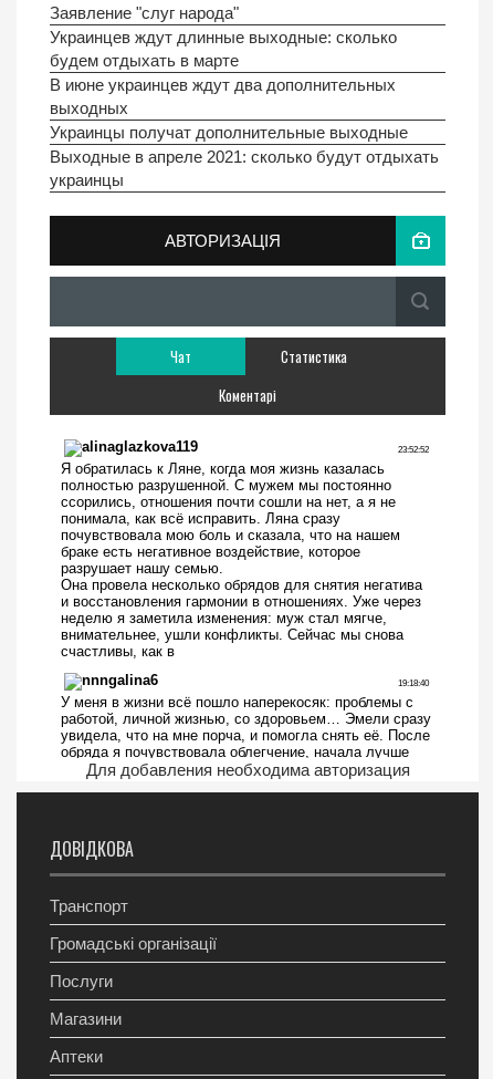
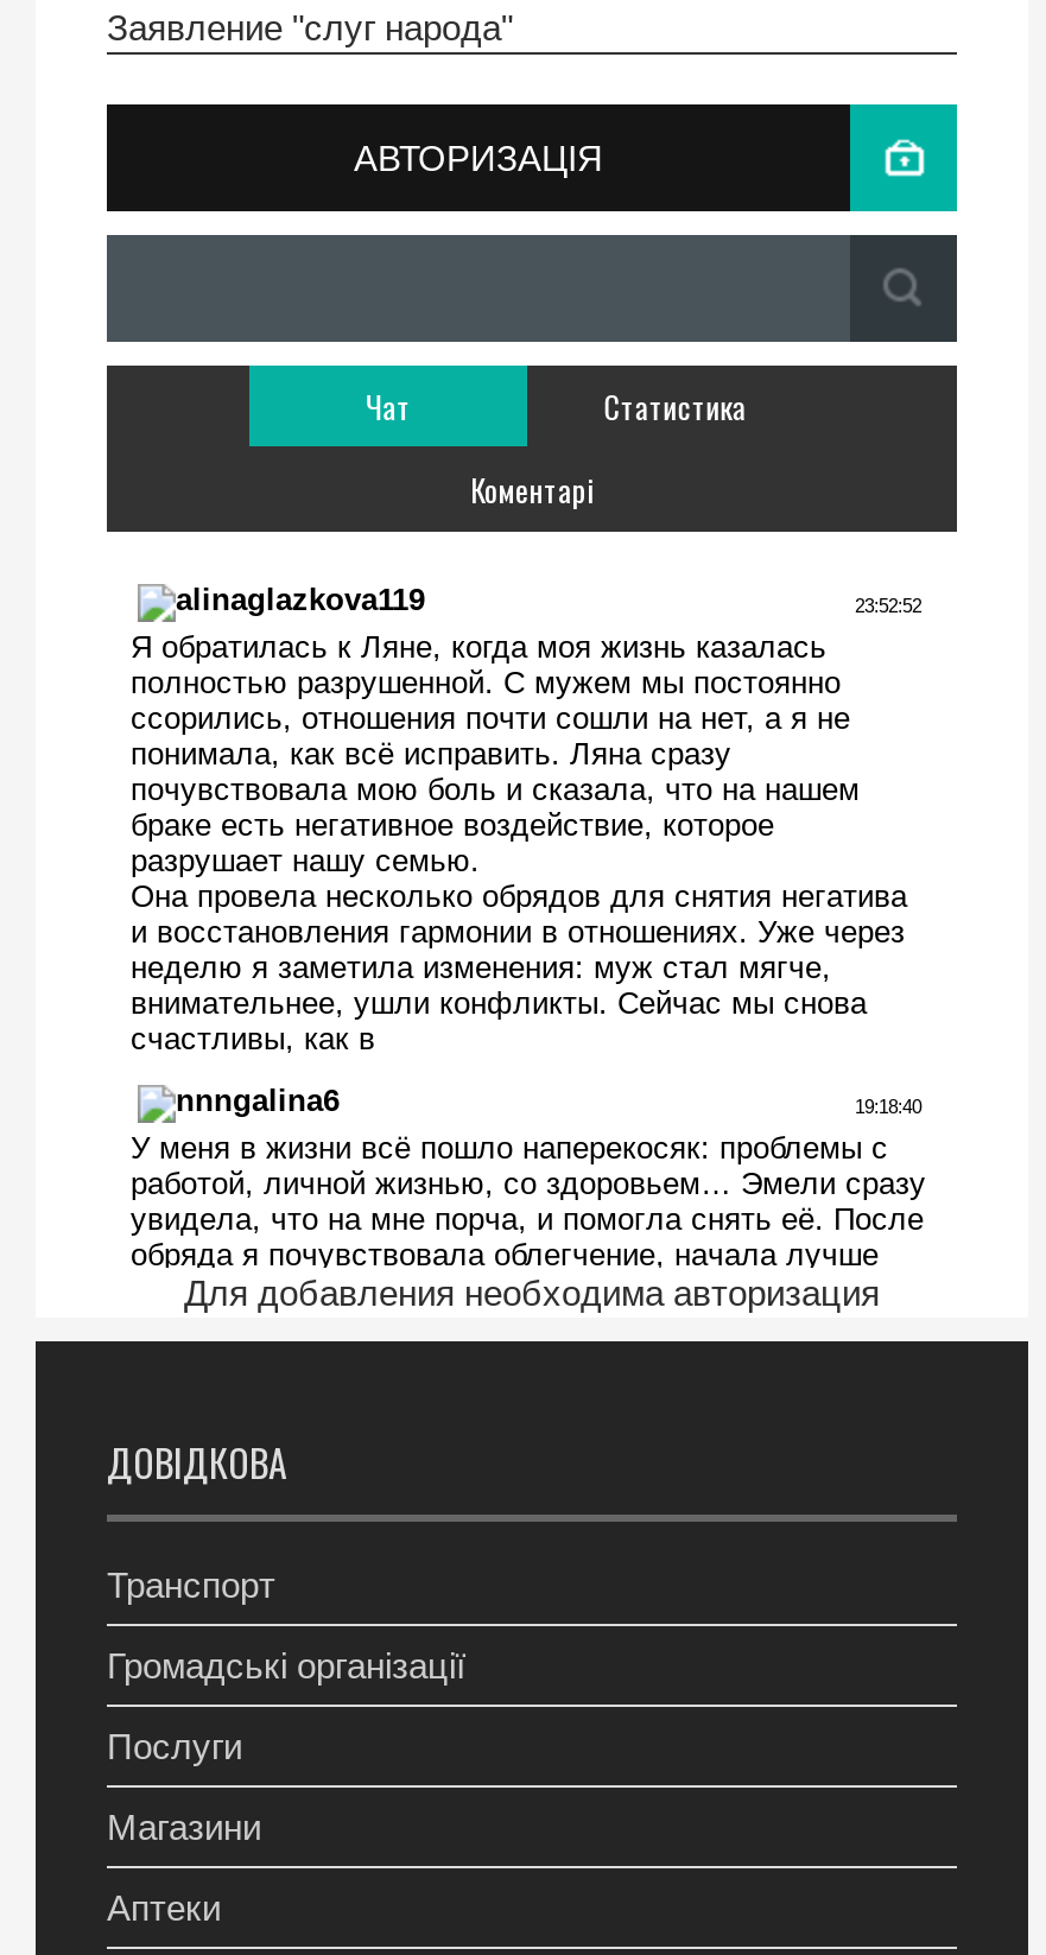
- Украинцев ждут длинные выходные: сколько
- будем отдыхать в марте
- В июне украинцев ждут два дополнительных
- выходных
- Украинцы получат дополнительные выходные
- Выходные в апреле 2021: сколько будут отдыхать
- украинцы
